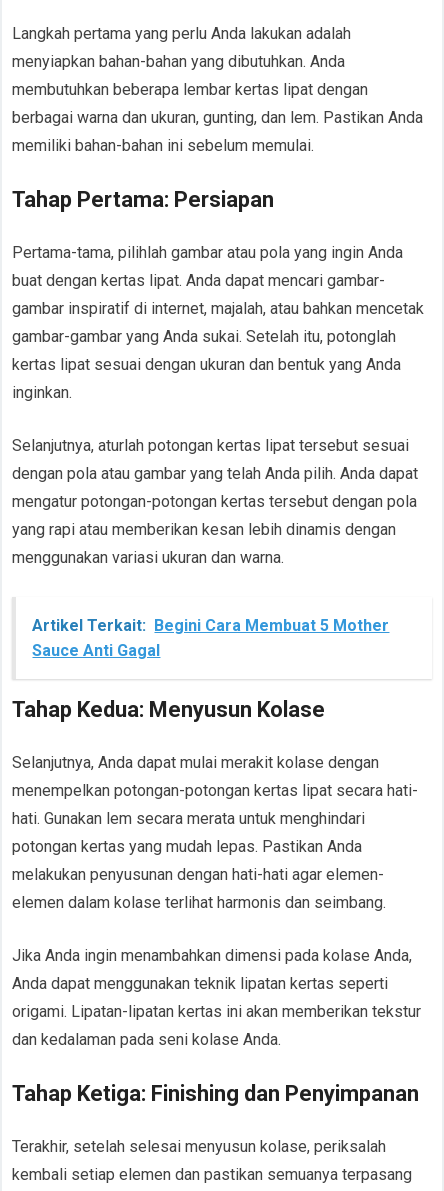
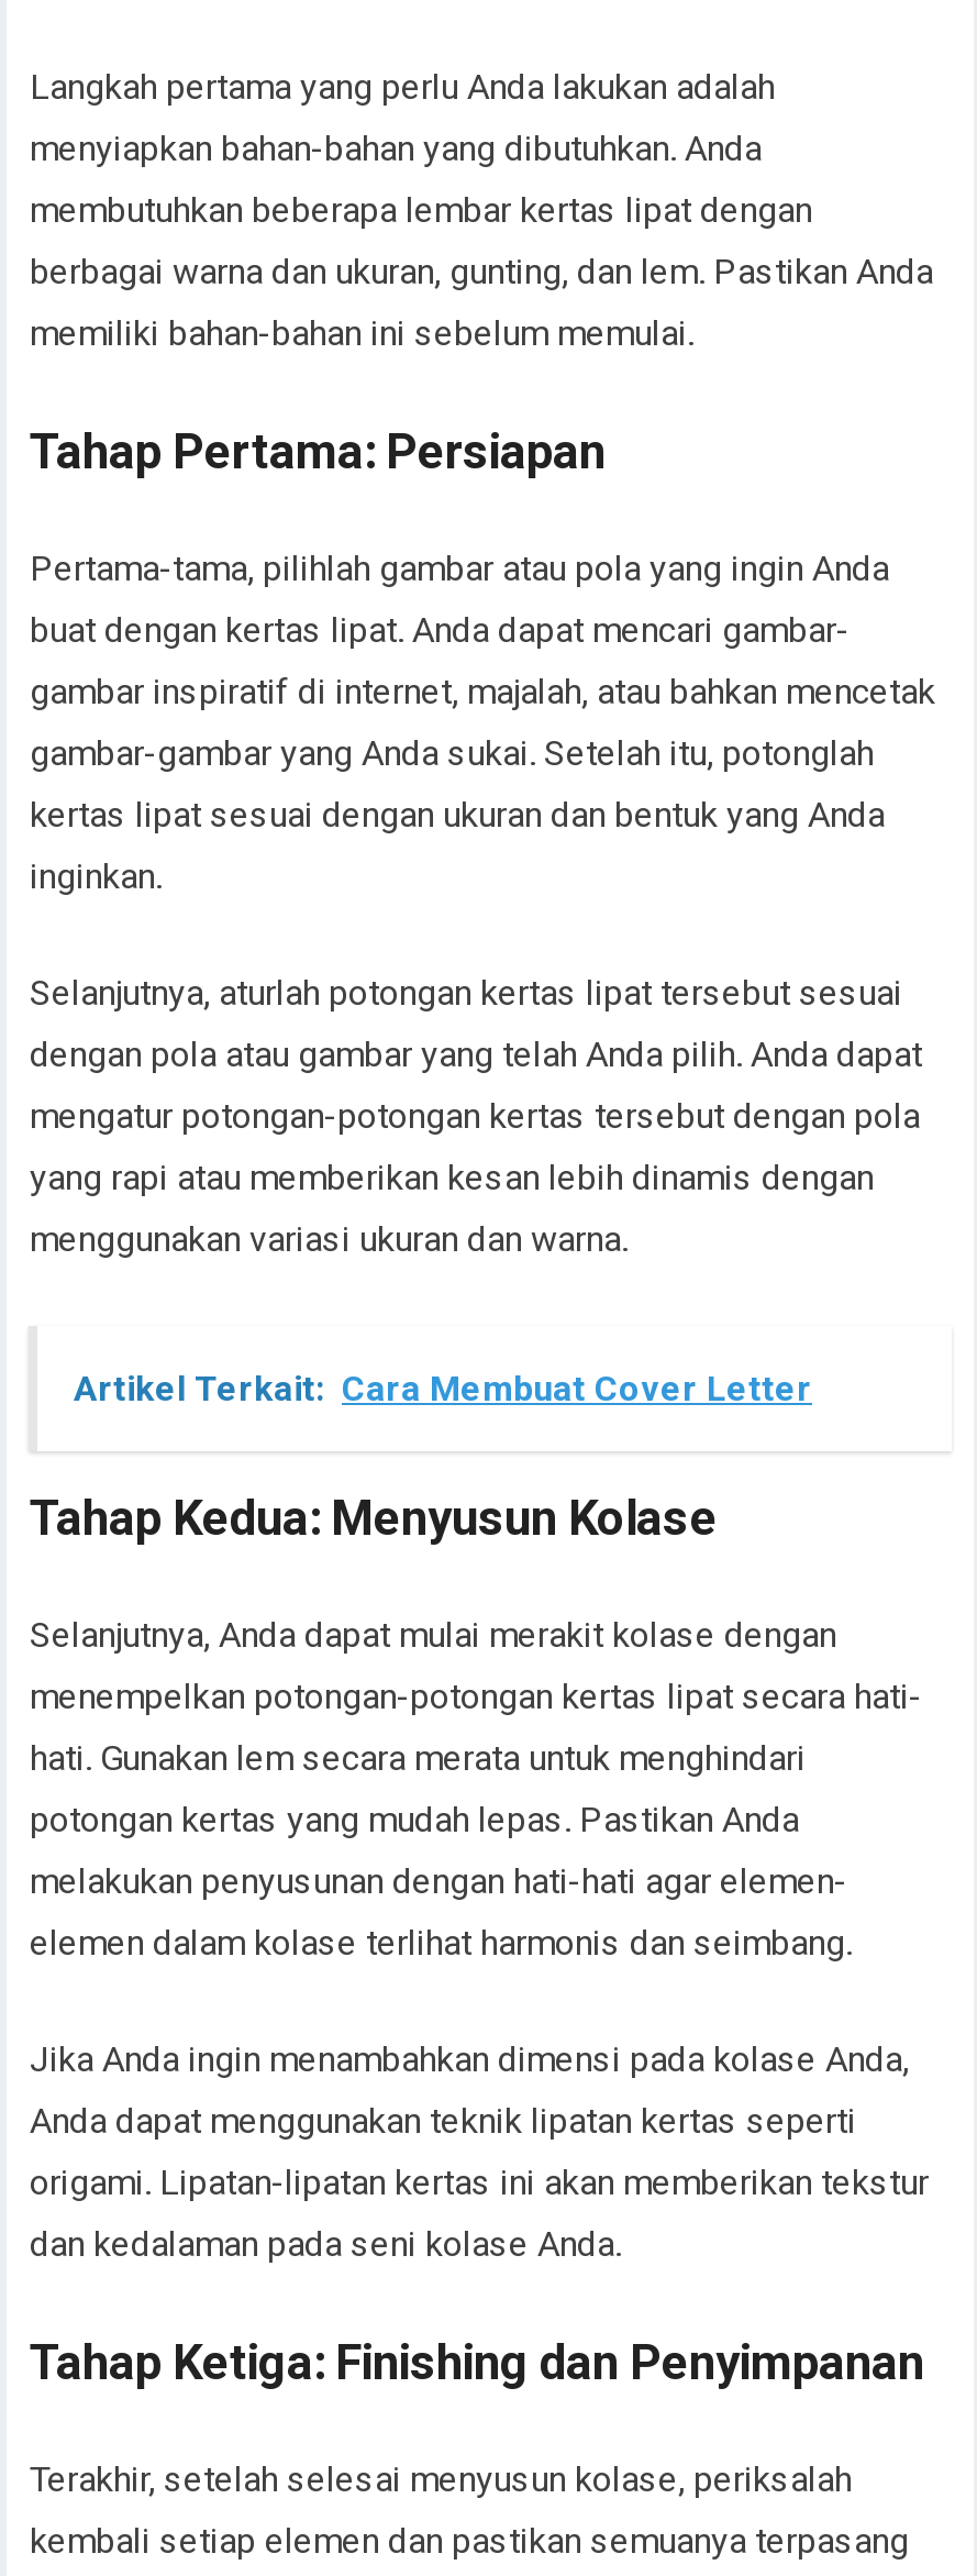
- Artikel Terkait: Begini Cara Membuat 5 Mother
- Sauce Anti Gagal
+ Artikel Terkait: Cara Membuat Cover Letter
